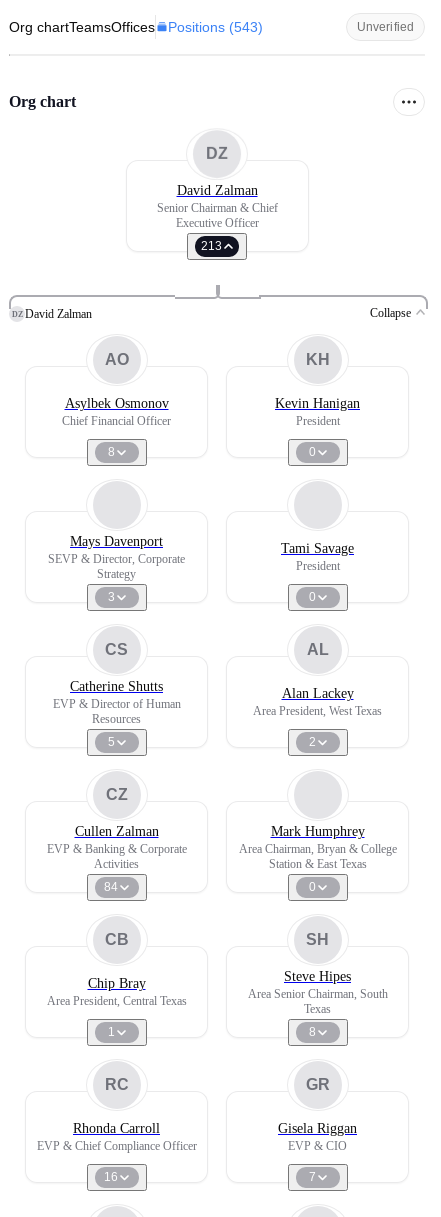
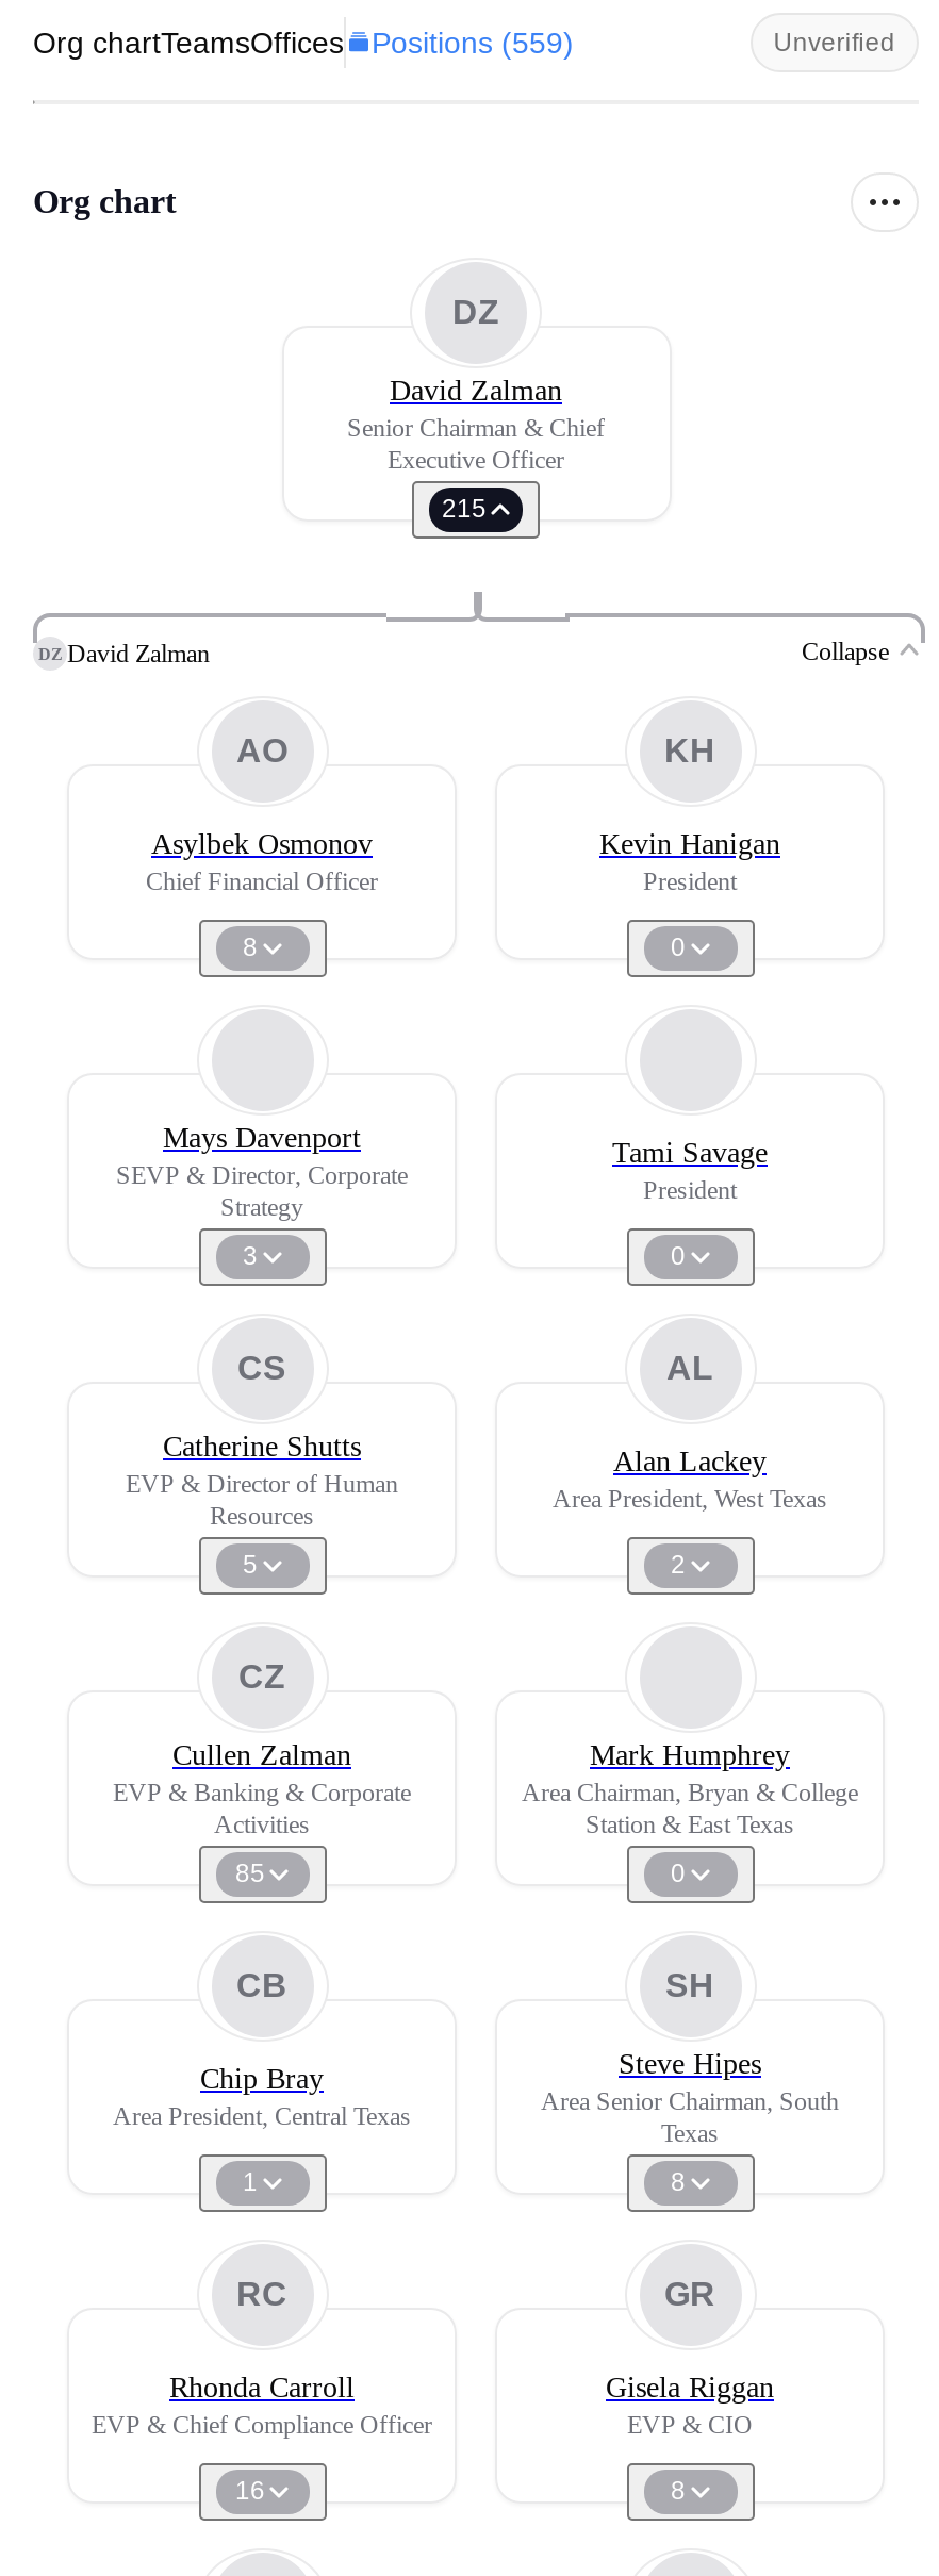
- Org chartTeamsOffices Positions (543)
+ Org chartTeamsOffices Positions (559)

- 213
+ 215

- 84
+ 85

- 7
+ 8
